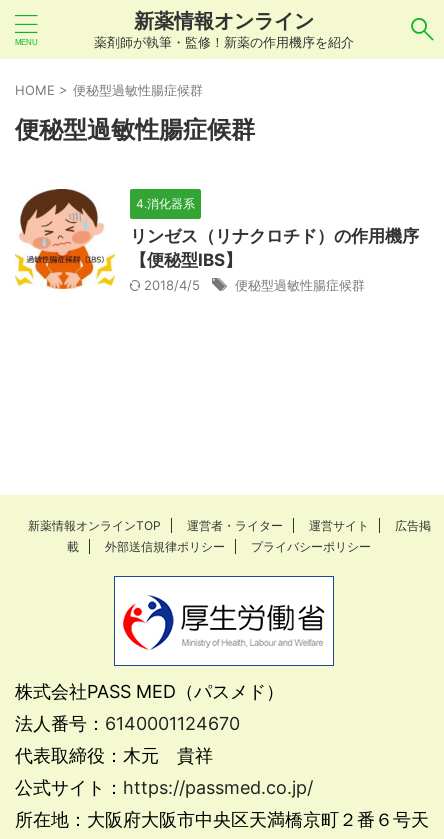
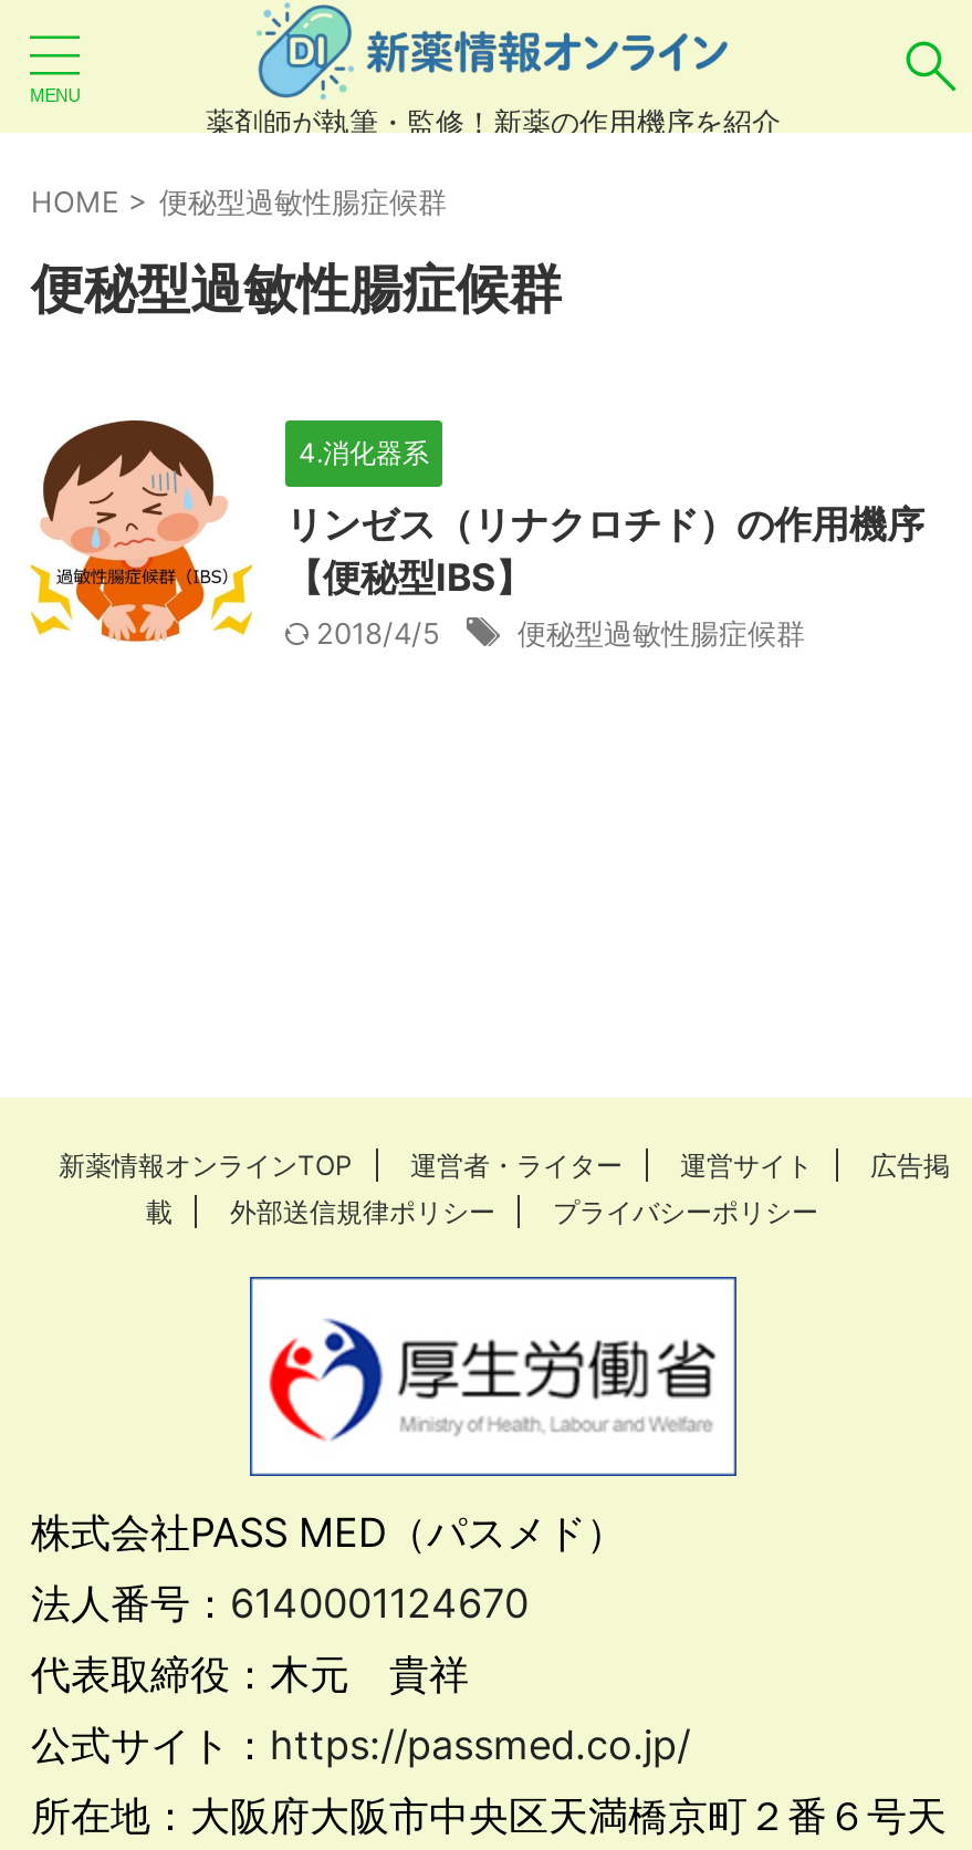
- 新薬情報オンライン
